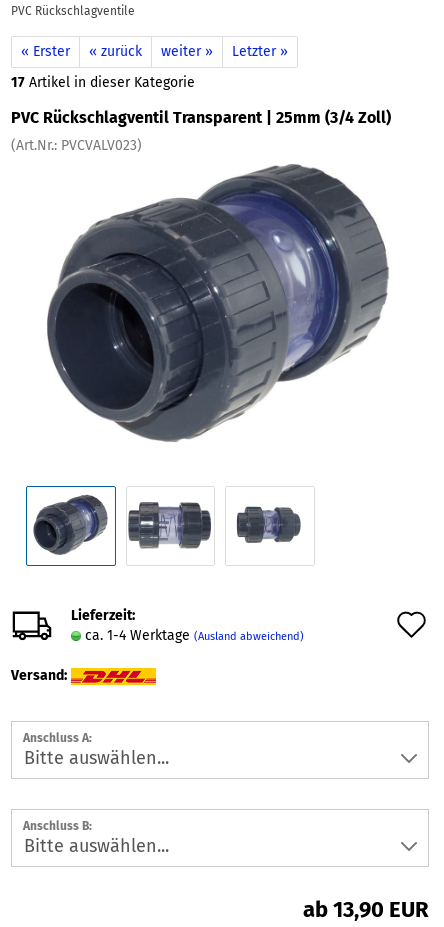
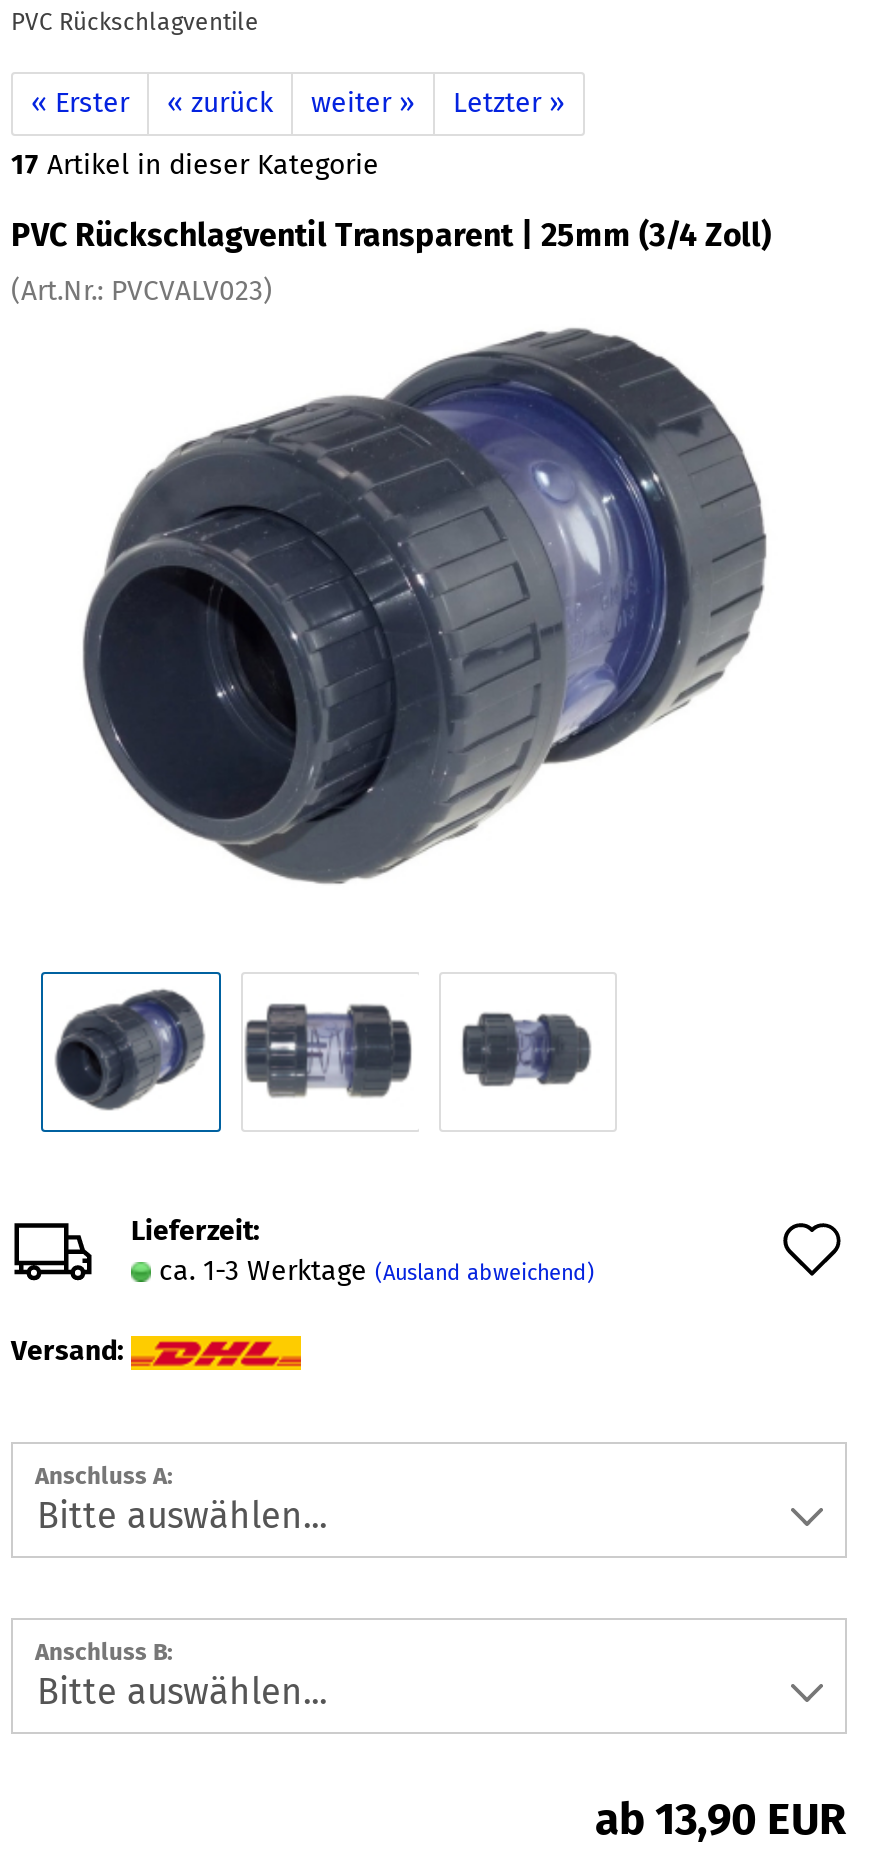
- ca. 1-4 Werktage (Ausland abweichend)
+ ca. 1-3 Werktage (Ausland abweichend)
